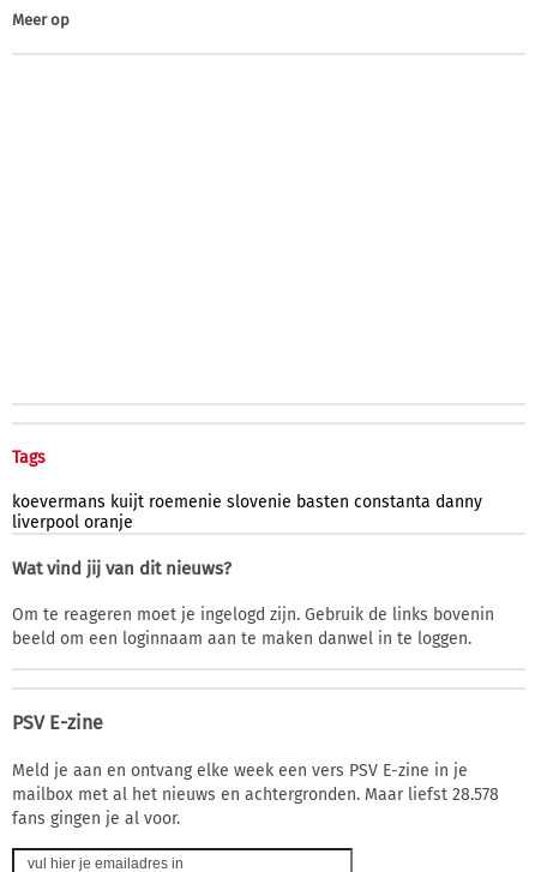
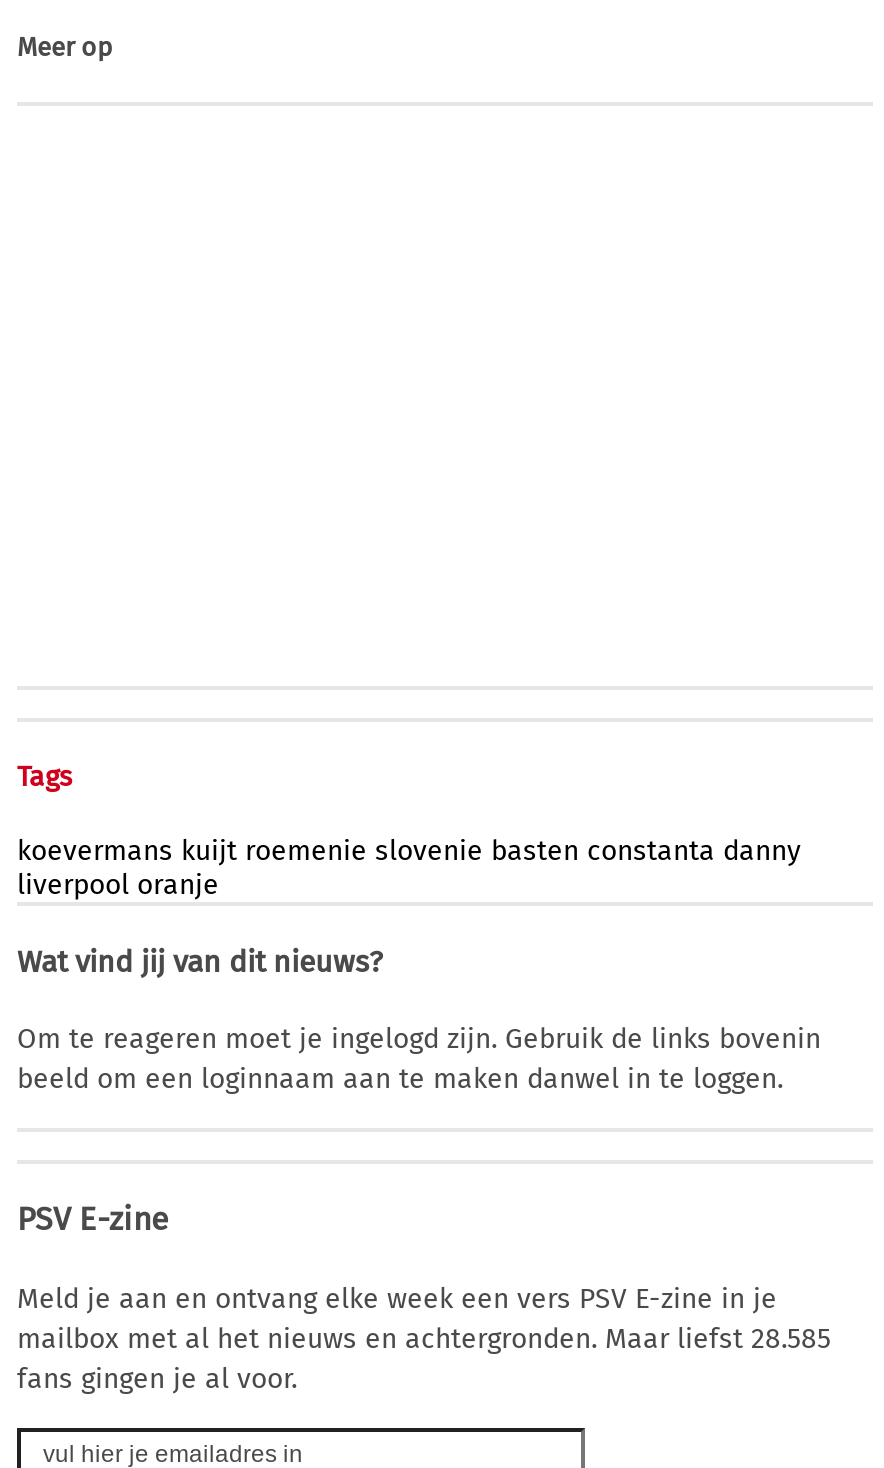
- mailbox met al het nieuws en achtergronden. Maar liefst 28.578
+ mailbox met al het nieuws en achtergronden. Maar liefst 28.585
